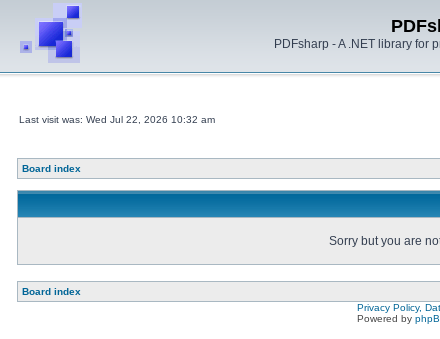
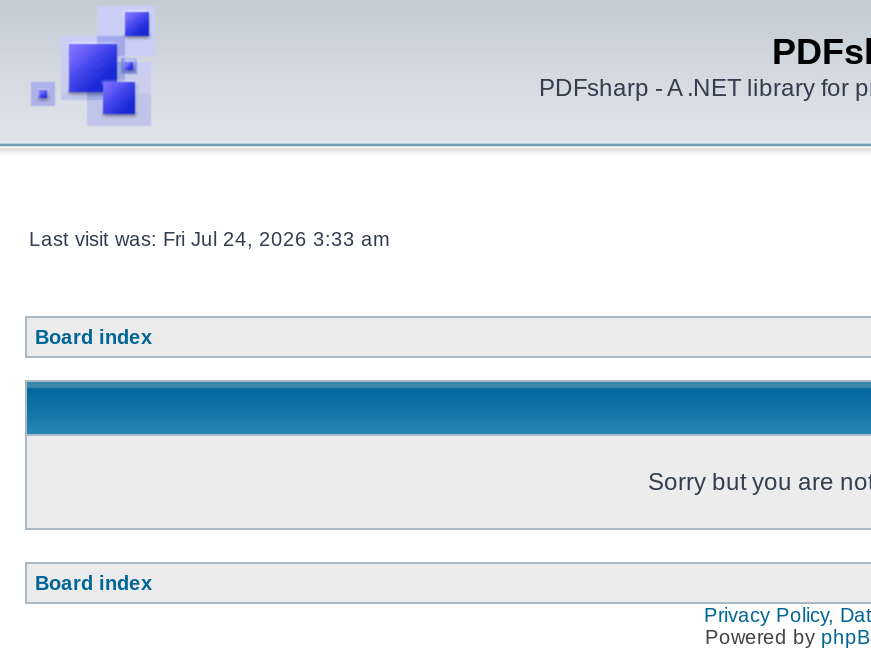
- Last visit was: Wed Jul 22, 2026 10:32 am
+ Last visit was: Fri Jul 24, 2026 3:33 am
